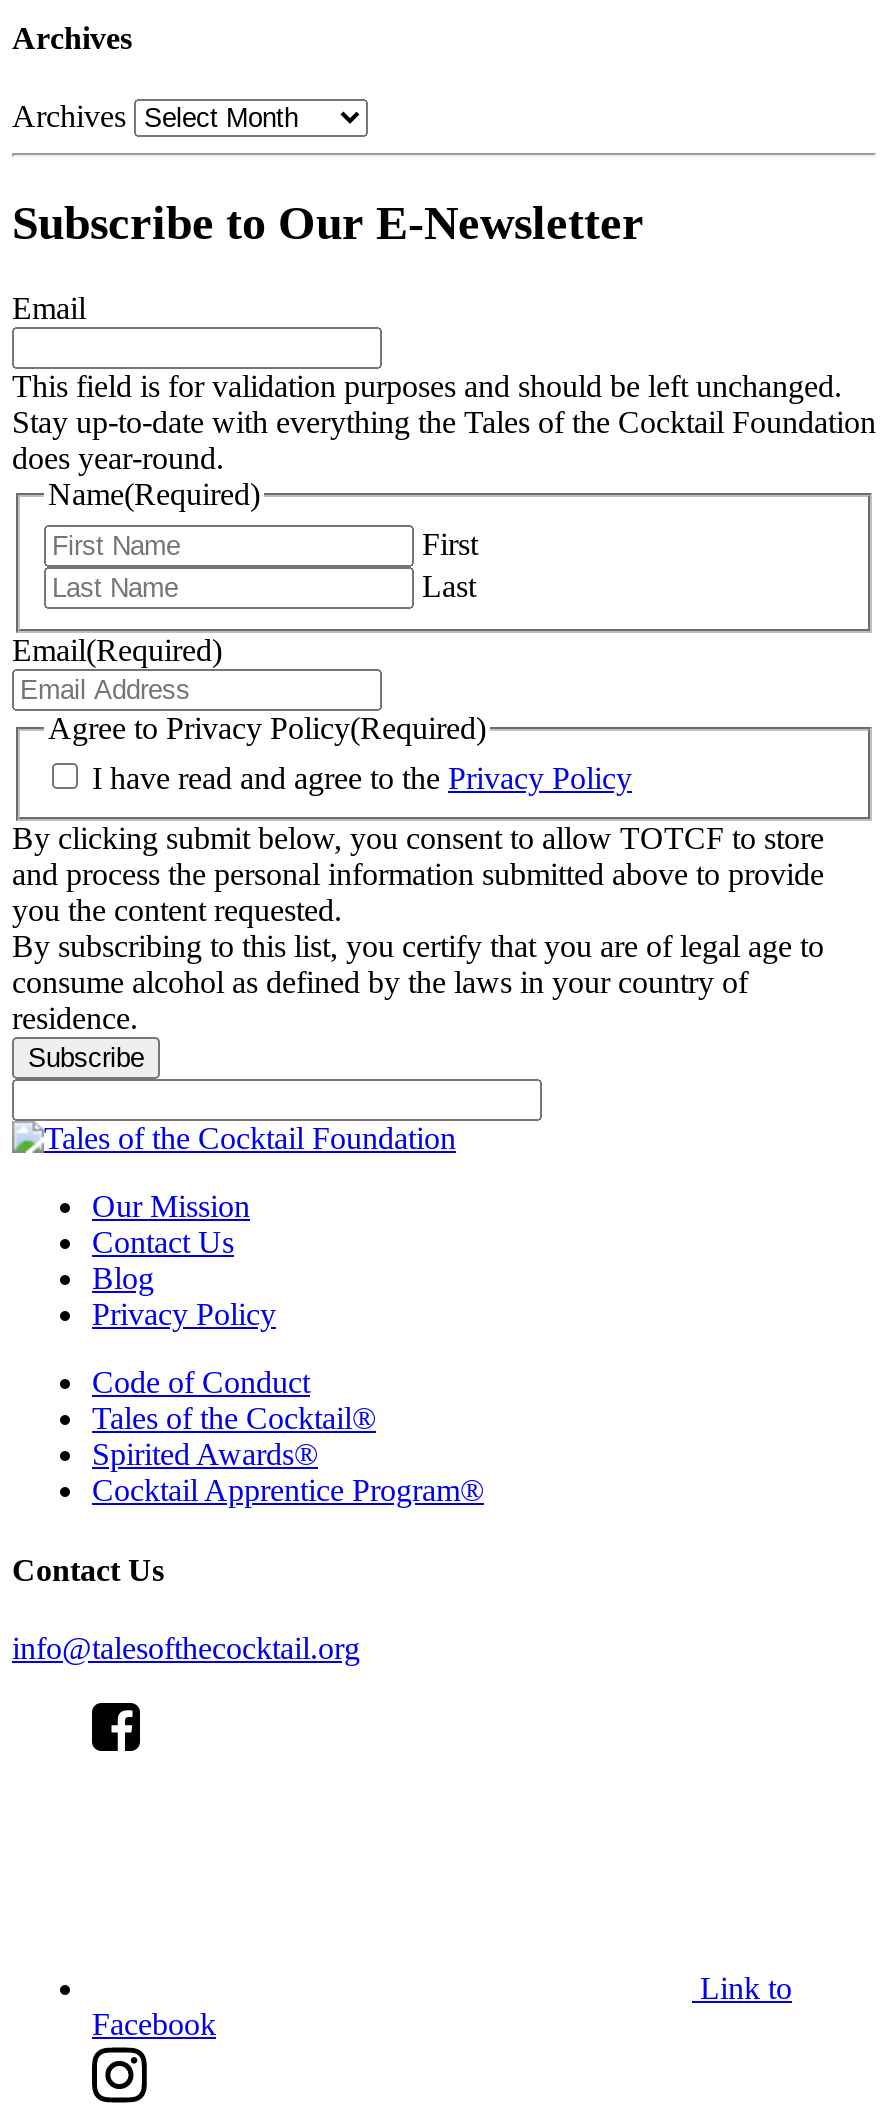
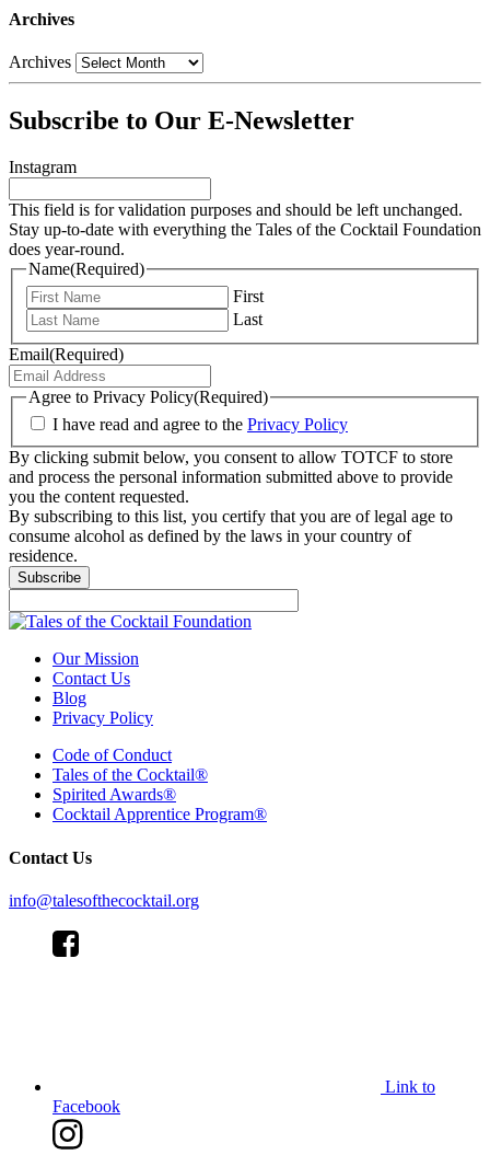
- Email
+ Instagram
